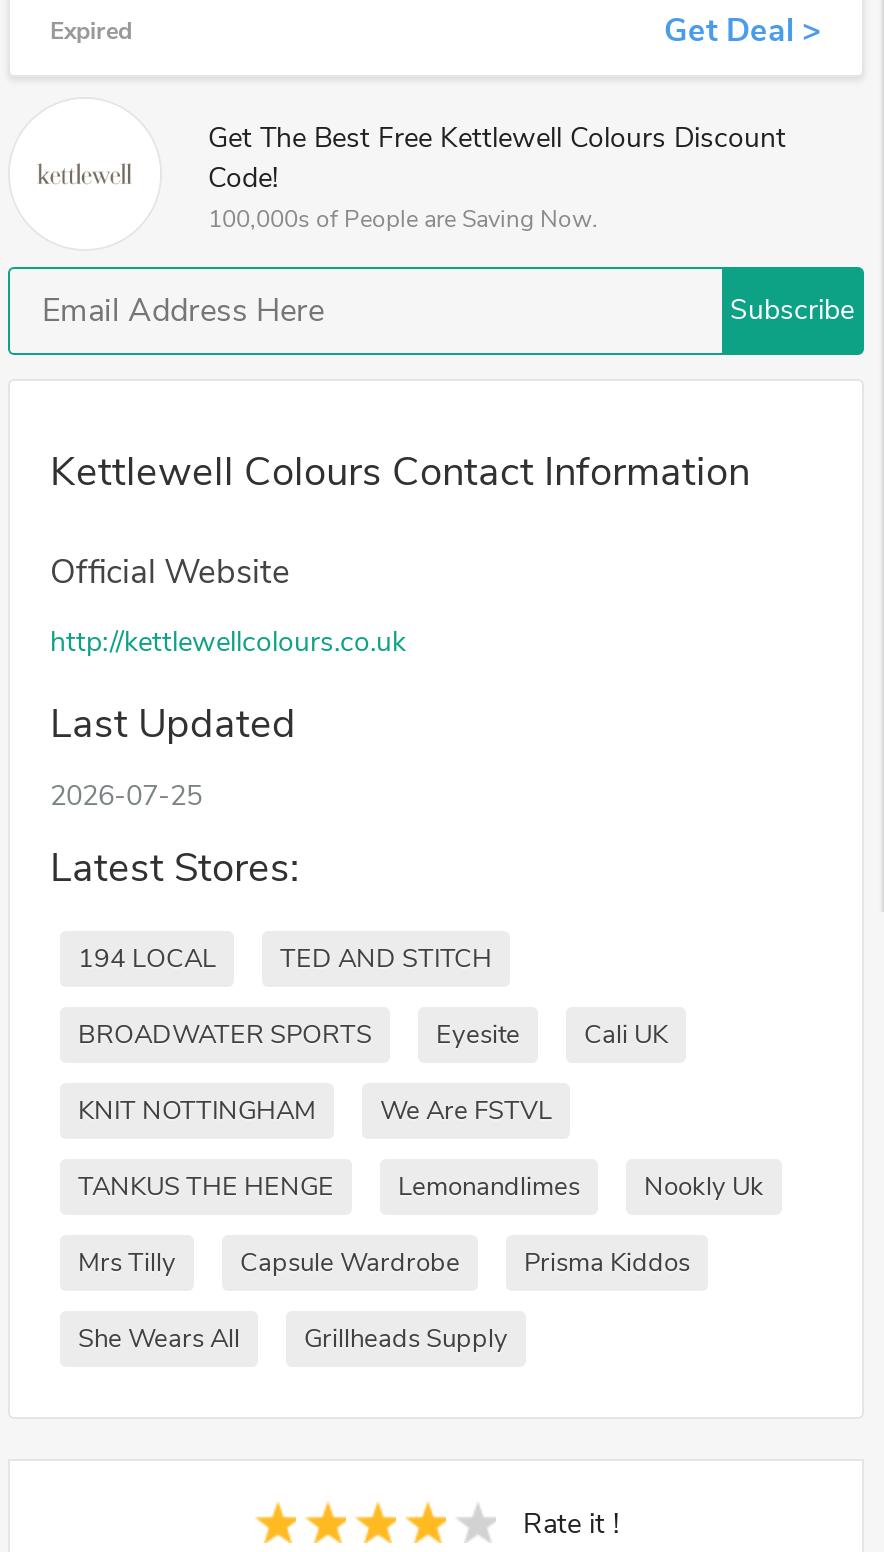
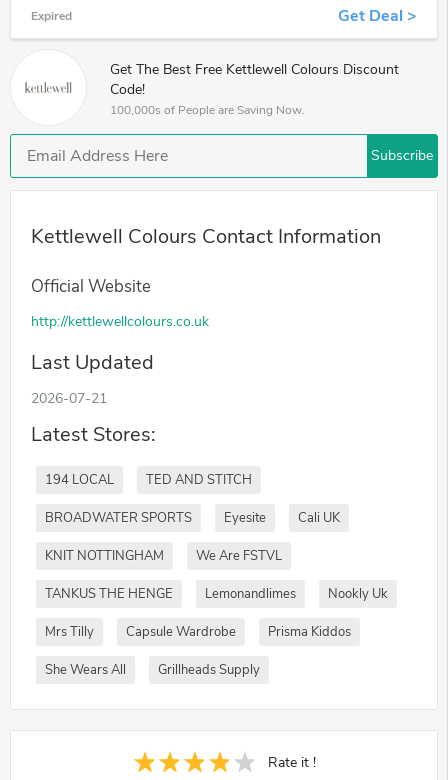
- 2026-07-25
+ 2026-07-21
